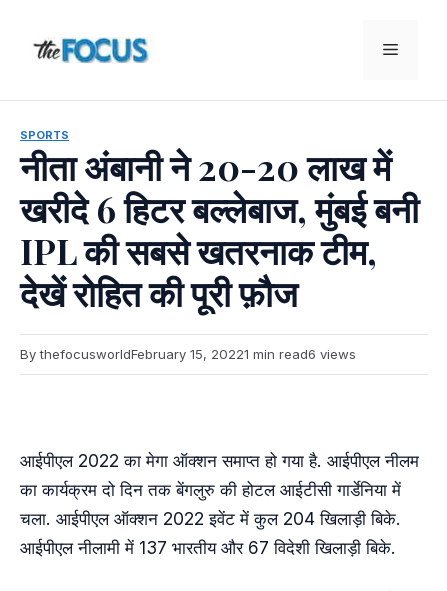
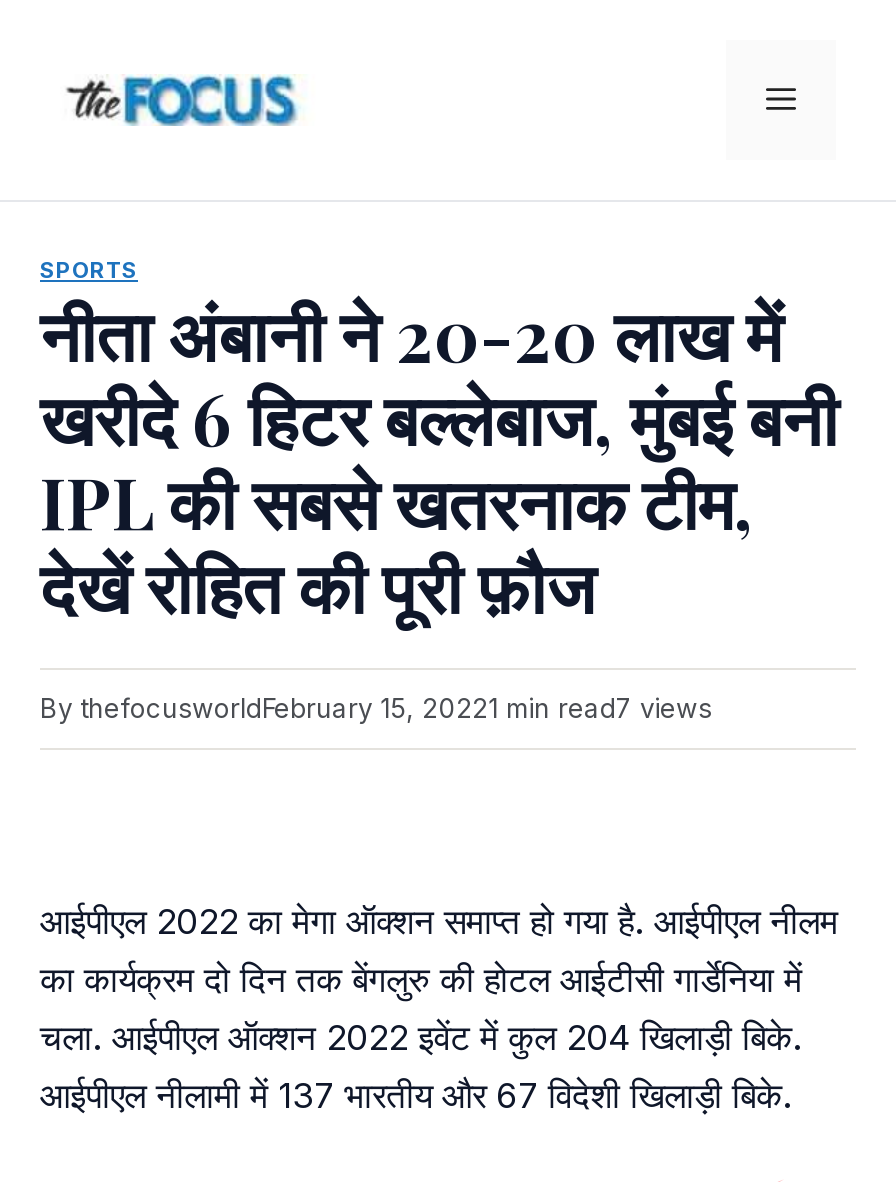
- By thefocusworldFebruary 15, 20221 min read6 views
+ By thefocusworldFebruary 15, 20221 min read7 views
